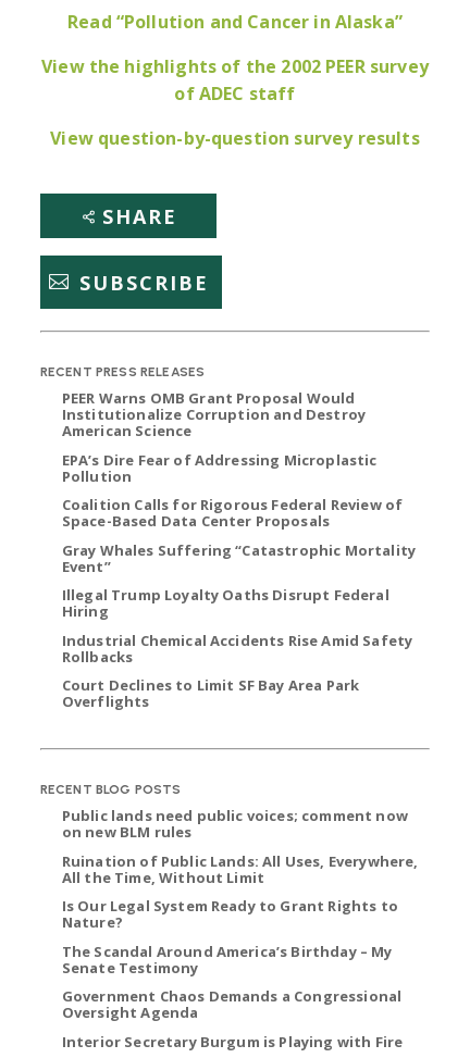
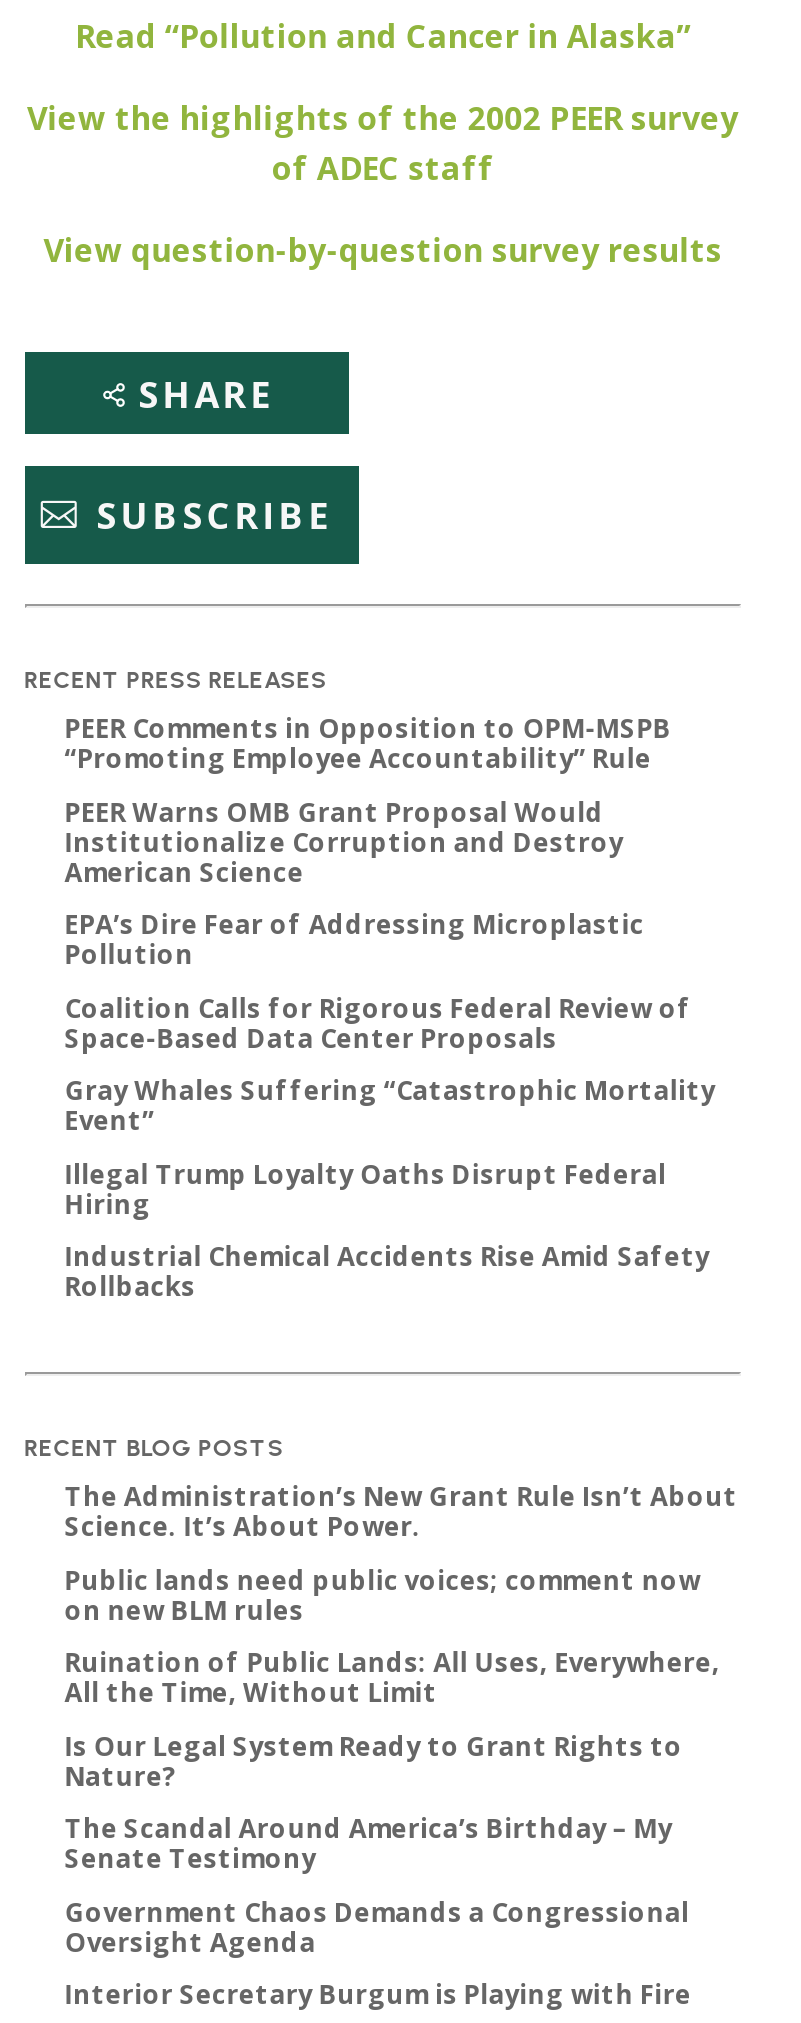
+ PEER Comments in Opposition to OPM-MSPB
+ “Promoting Employee Accountability” Rule

- Court Declines to Limit SF Bay Area Park
- Overflights

+ The Administration’s New Grant Rule Isn’t About
+ Science. It’s About Power.
